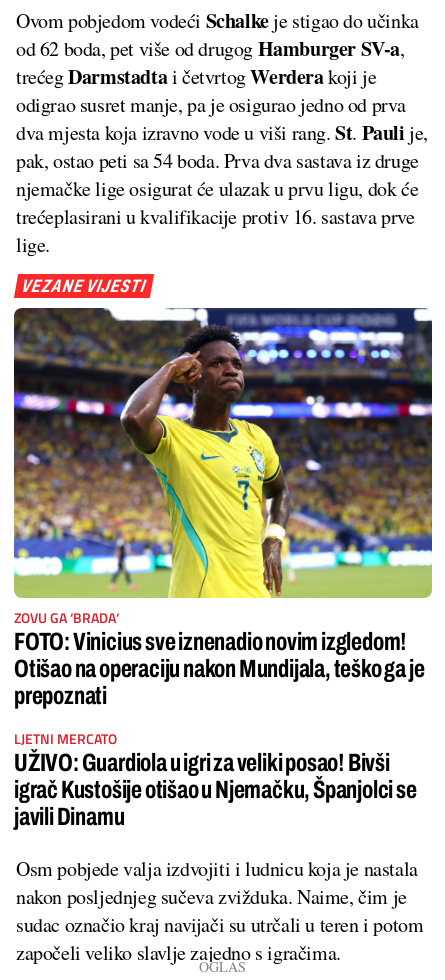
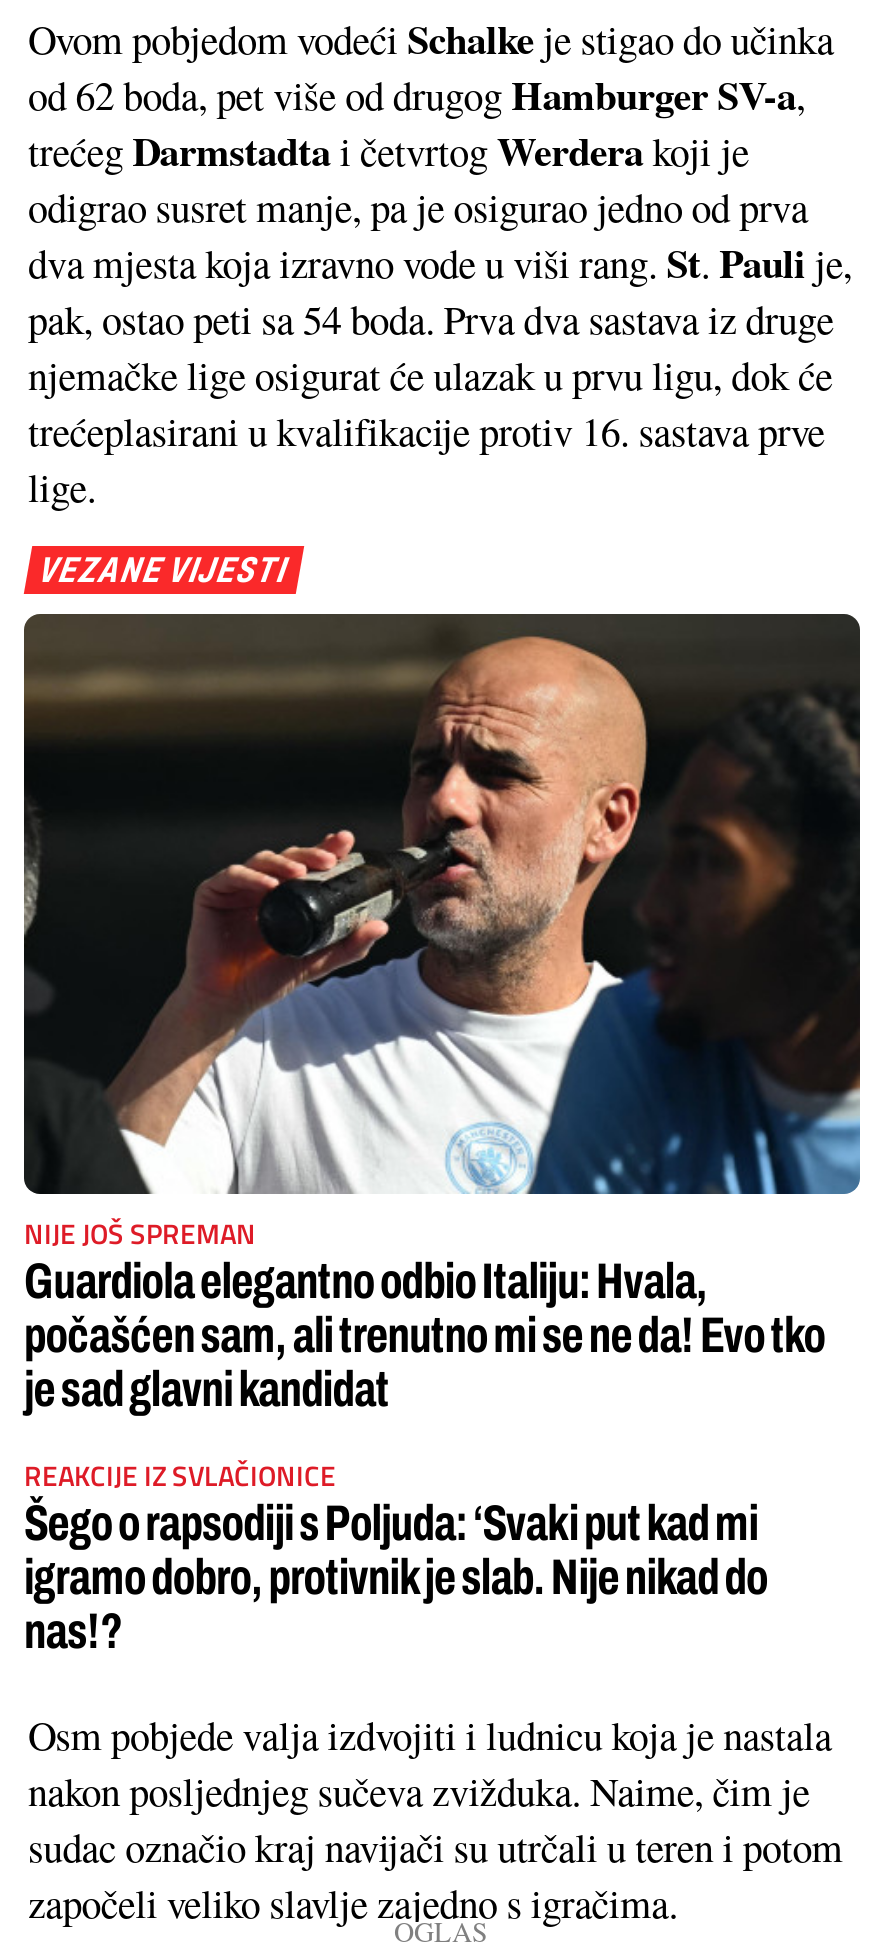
- [image]
- ZOVU GA ‘BRADA‘
- FOTO: Vinicius sve iznenadio novim izgledom!
- Otišao na operaciju nakon Mundijala, teško ga je
- prepoznati
+ [image]
+ NIJE JOŠ SPREMAN
+ Guardiola elegantno odbio Italiju: Hvala,
+ počašćen sam, ali trenutno mi se ne da! Evo tko
+ je sad glavni kandidat

- LJETNI MERCATO
- UŽIVO: Guardiola u igri za veliki posao! Bivši
- igrač Kustošije otišao u Njemačku, Španjolci se
- javili Dinamu
+ REAKCIJE IZ SVLAČIONICE
+ Šego o rapsodiji s Poljuda: ‘Svaki put kad mi
+ igramo dobro, protivnik je slab. Nije nikad do
+ nas!?
